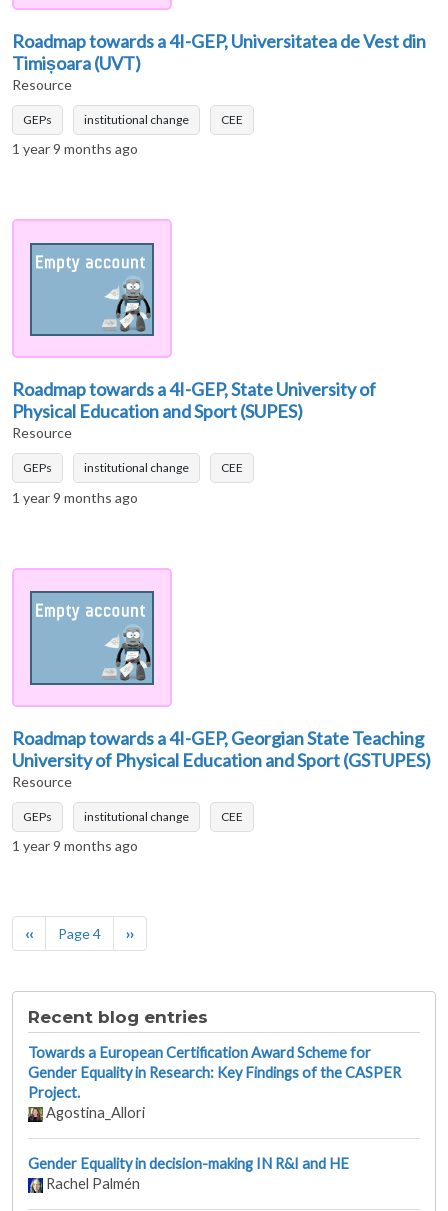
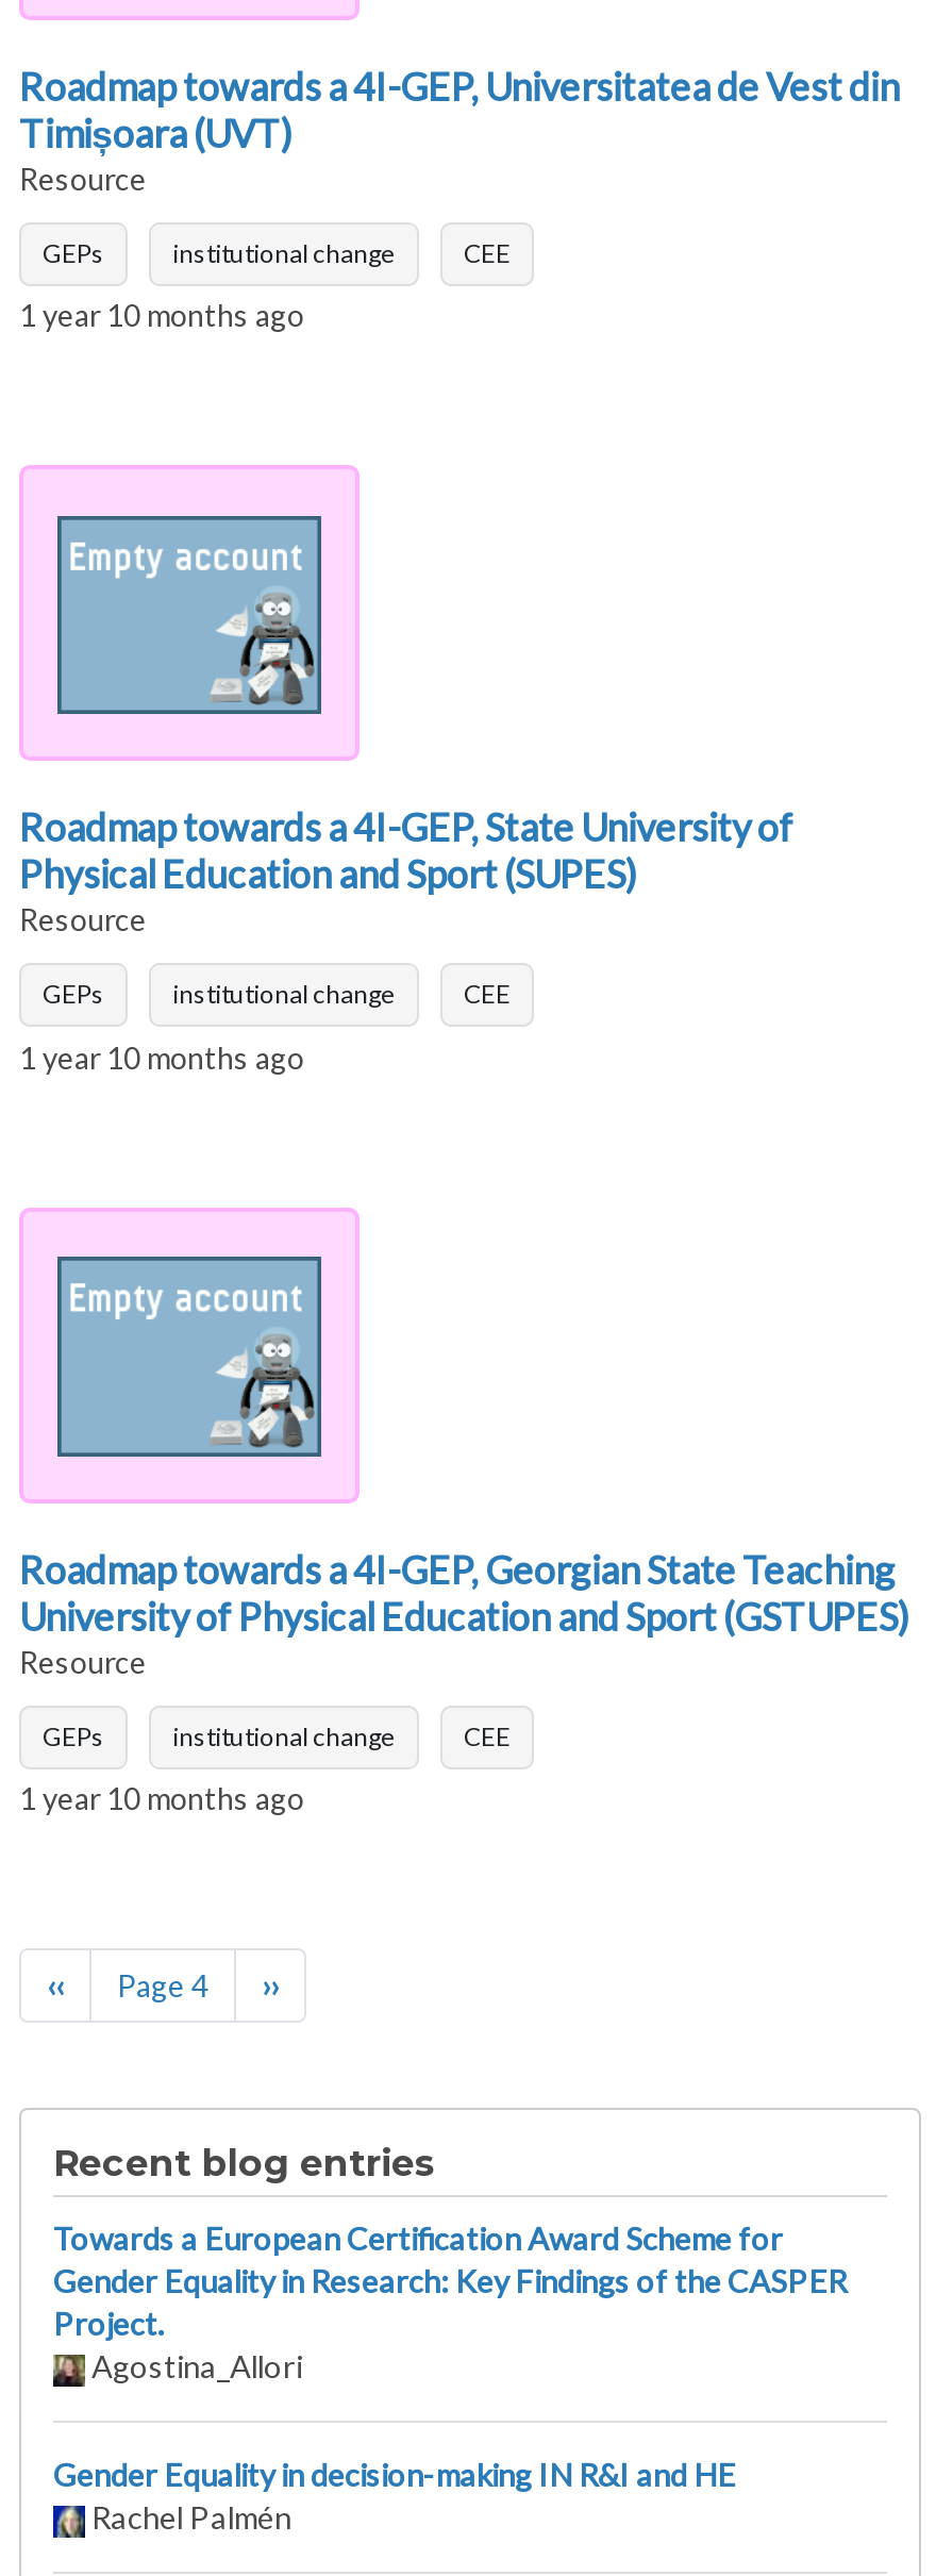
- 1 year 9 months ago
+ 1 year 10 months ago

- 1 year 9 months ago
+ 1 year 10 months ago

- 1 year 9 months ago
+ 1 year 10 months ago
